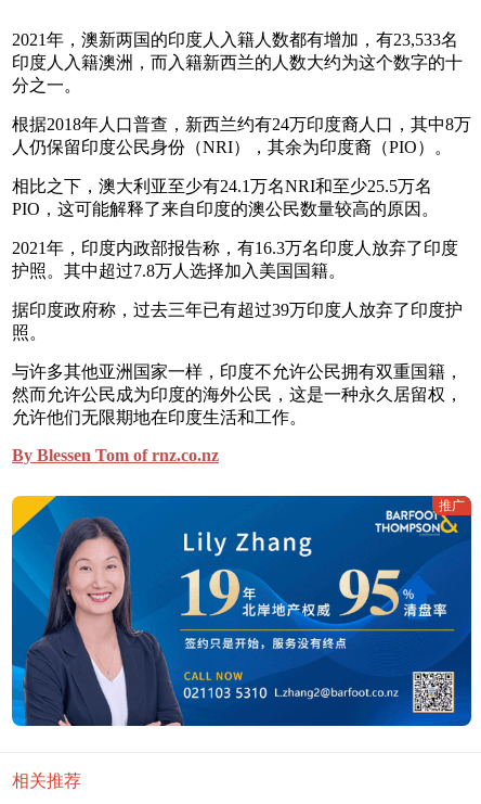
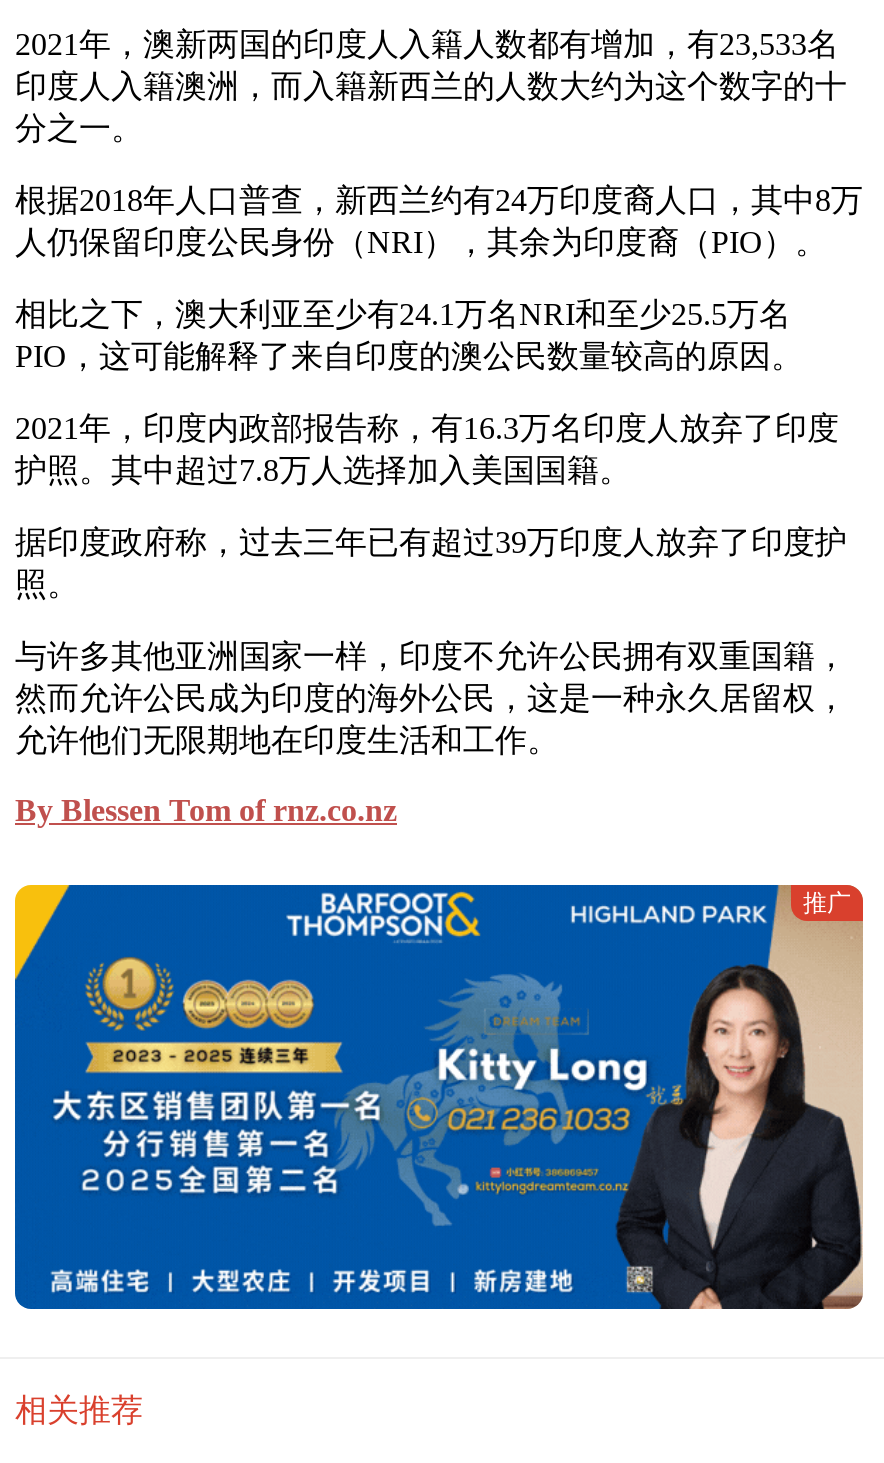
- [image]
+ [image]
